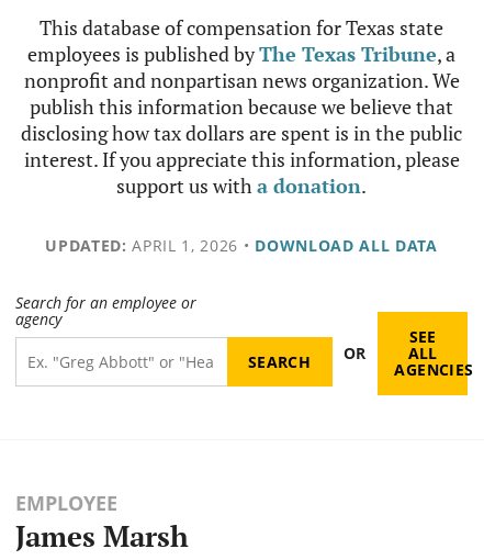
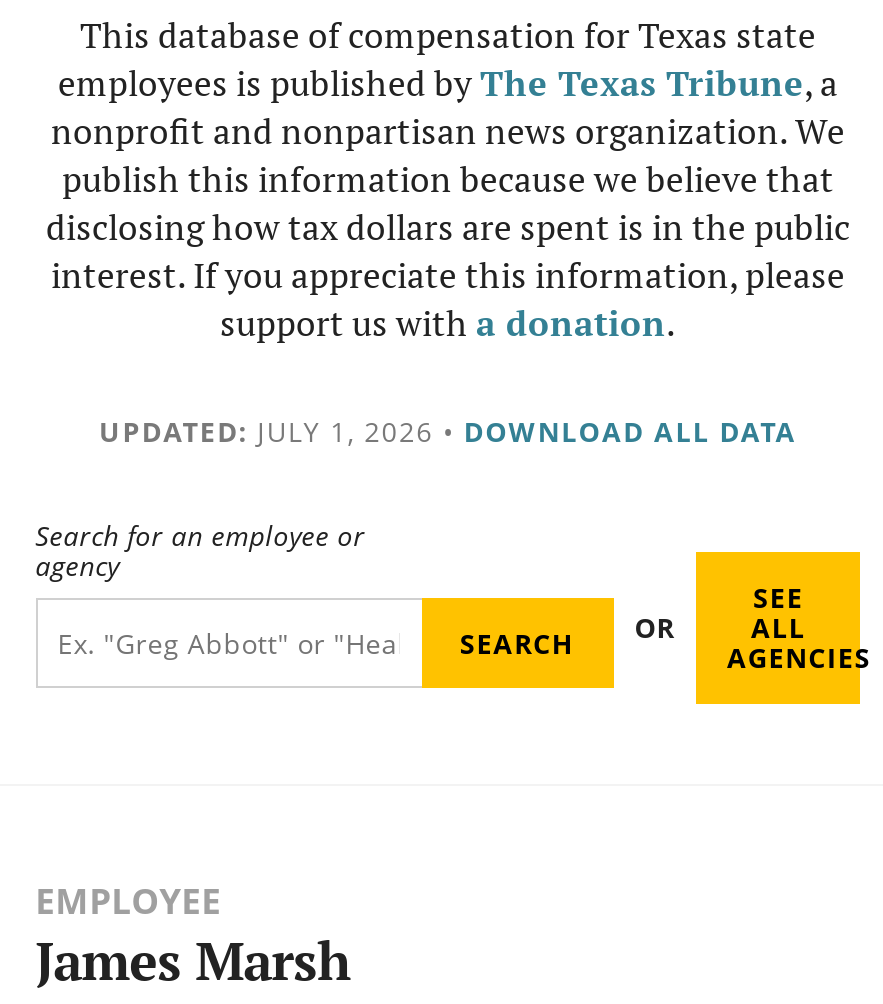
- UPDATED: APRIL 1, 2026 • DOWNLOAD ALL DATA
+ UPDATED: JULY 1, 2026 • DOWNLOAD ALL DATA
